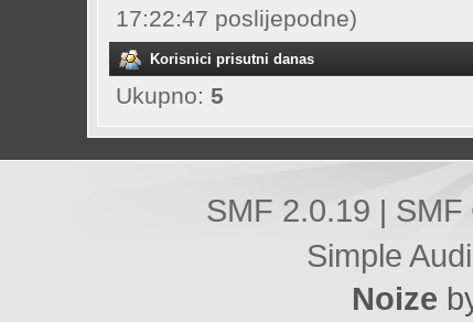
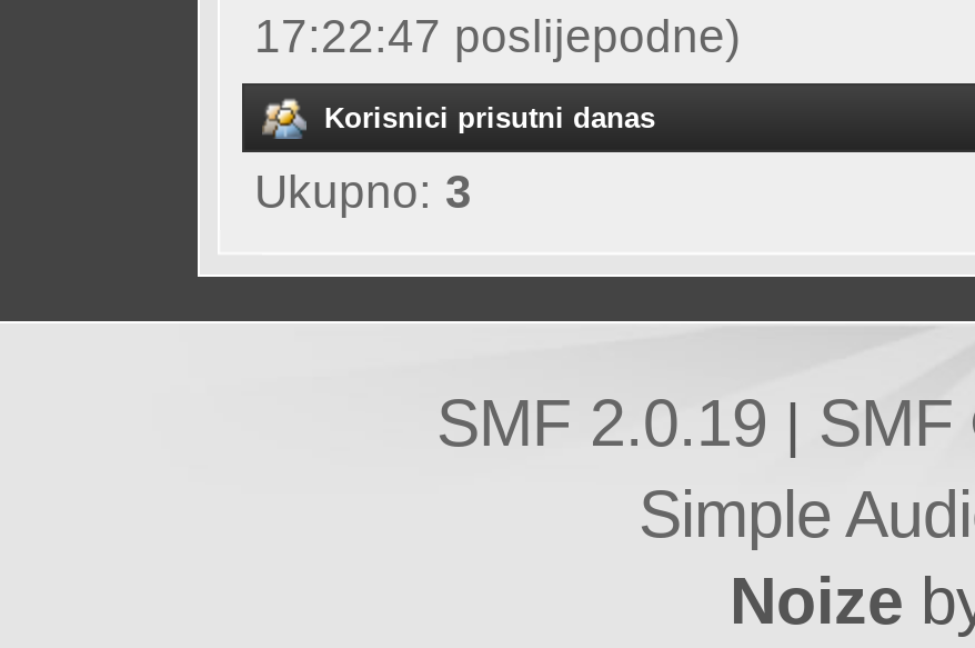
- Ukupno: 5
+ Ukupno: 3
